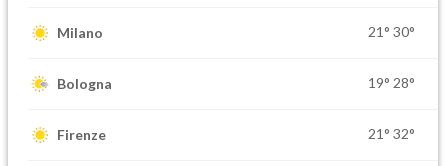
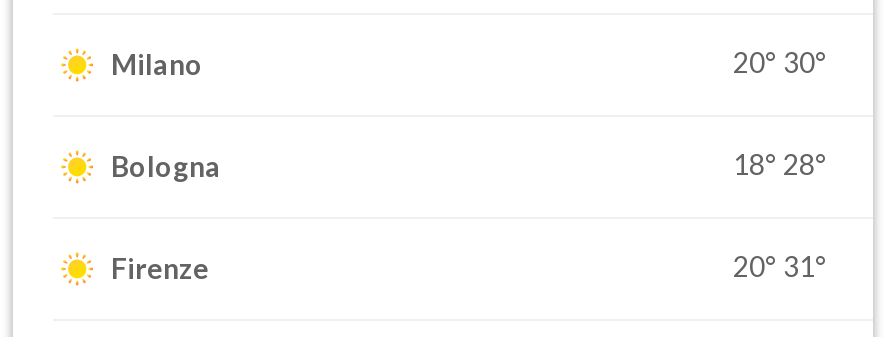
- 21° 30°
+ 20° 30°

- 19° 28°
+ 18° 28°

- 21° 32°
+ 20° 31°
